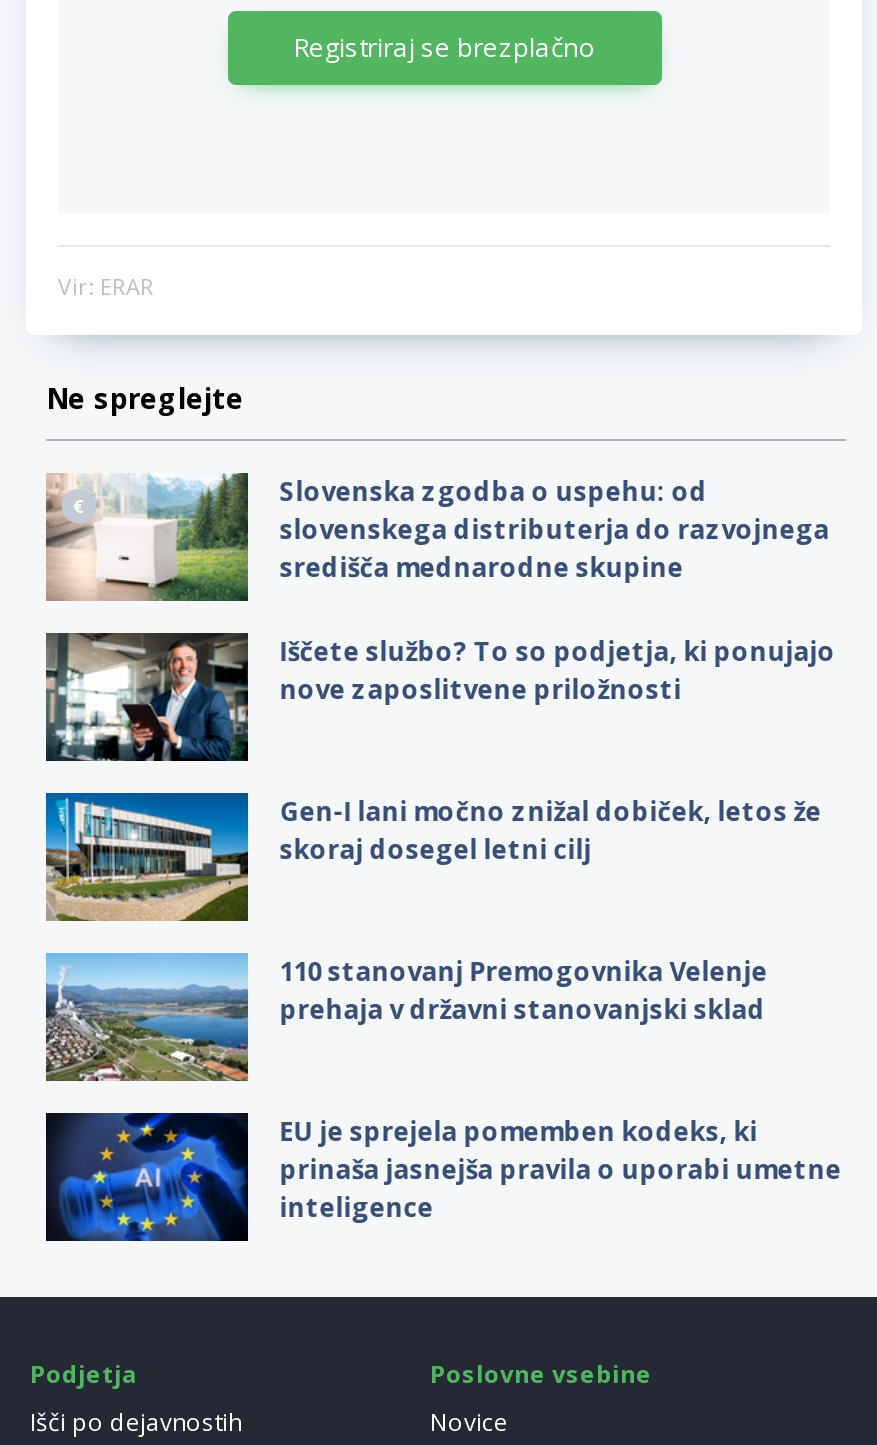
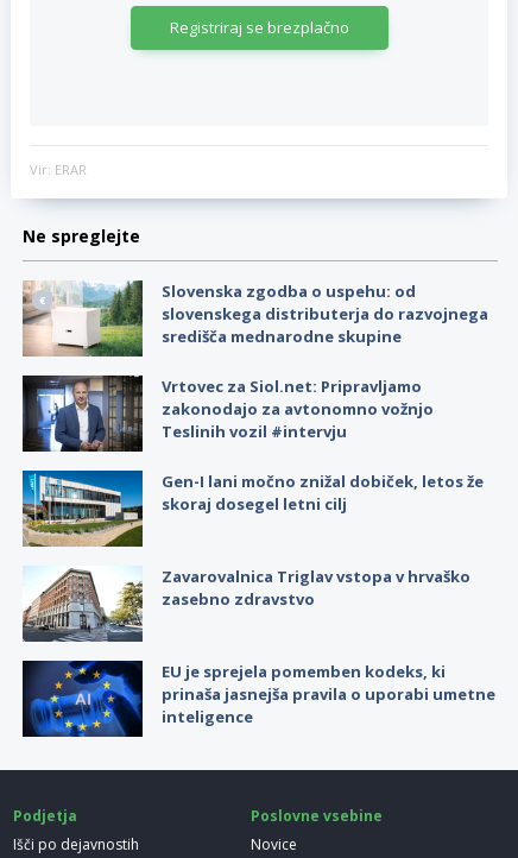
- [image]
- Iščete službo? To so podjetja, ki ponujajo
- nove zaposlitvene priložnosti
+ [image]
+ Vrtovec za Siol.net: Pripravljamo
+ zakonodajo za avtonomno vožnjo
+ Teslinih vozil #intervju

- [image]
- 110 stanovanj Premogovnika Velenje
- prehaja v državni stanovanjski sklad
+ [image]
+ Zavarovalnica Triglav vstopa v hrvaško
+ zasebno zdravstvo
